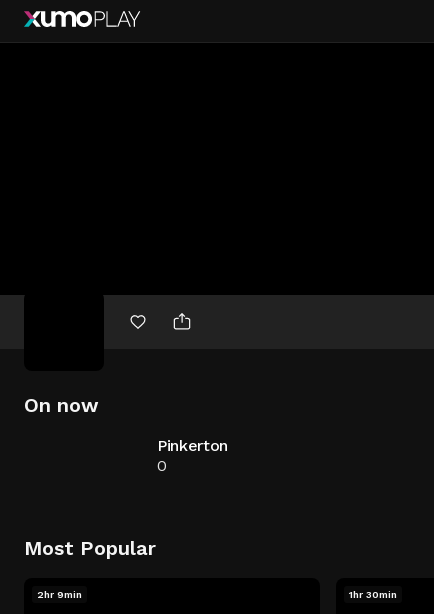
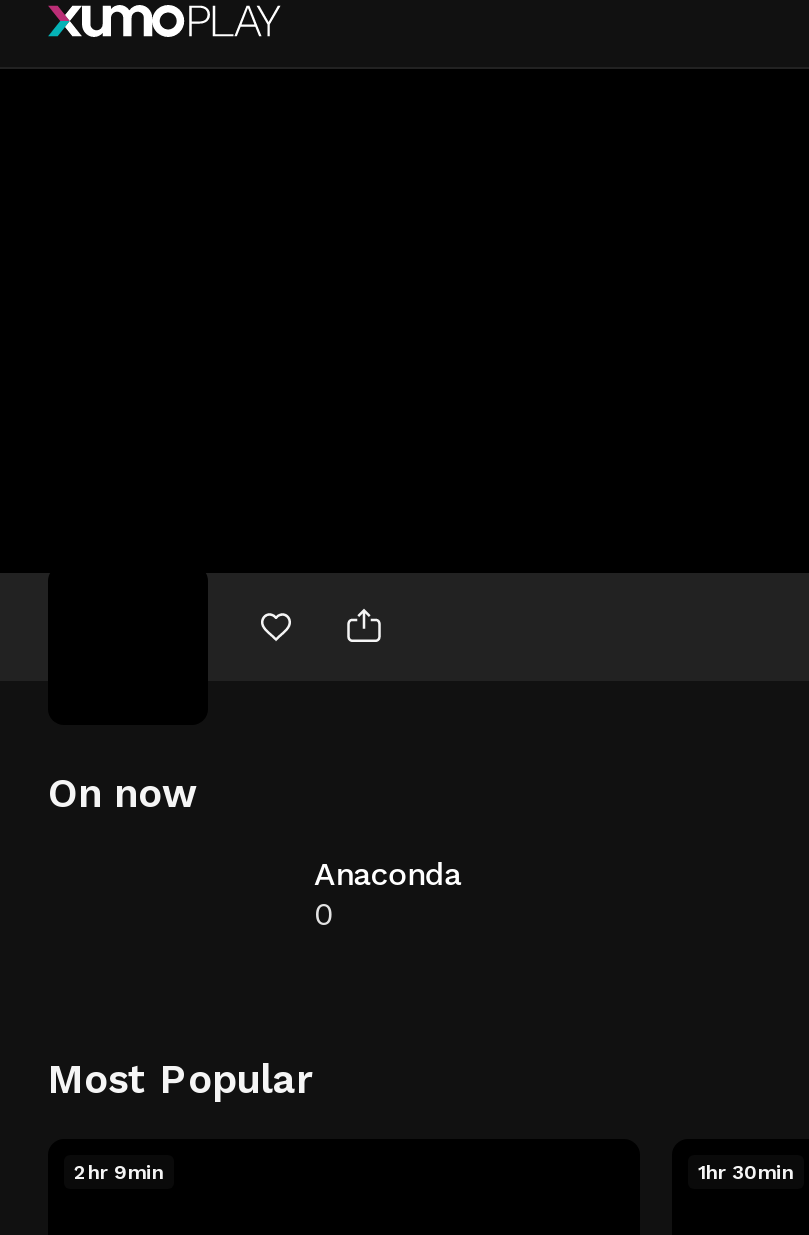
- Pinkerton
+ Anaconda
